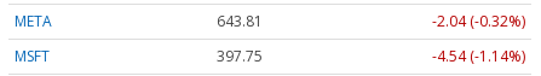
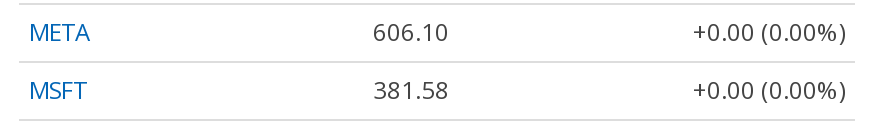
- 643.81
+ 606.10

- -2.04 (-0.32%)
+ +0.00 (0.00%)

- 397.75
+ 381.58

- -4.54 (-1.14%)
+ +0.00 (0.00%)
